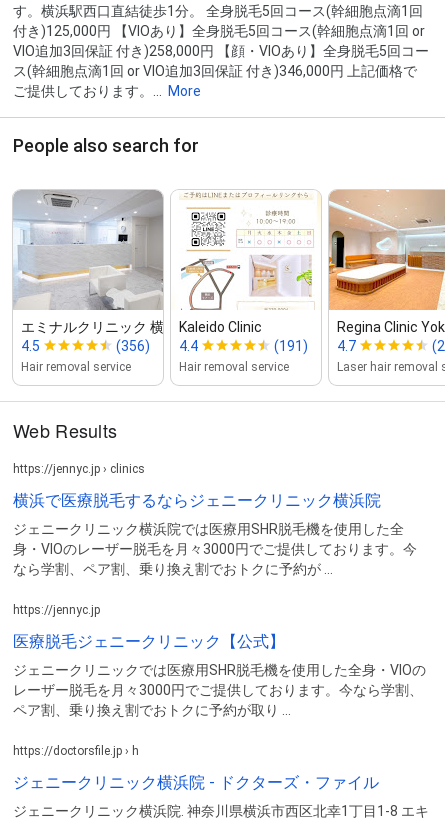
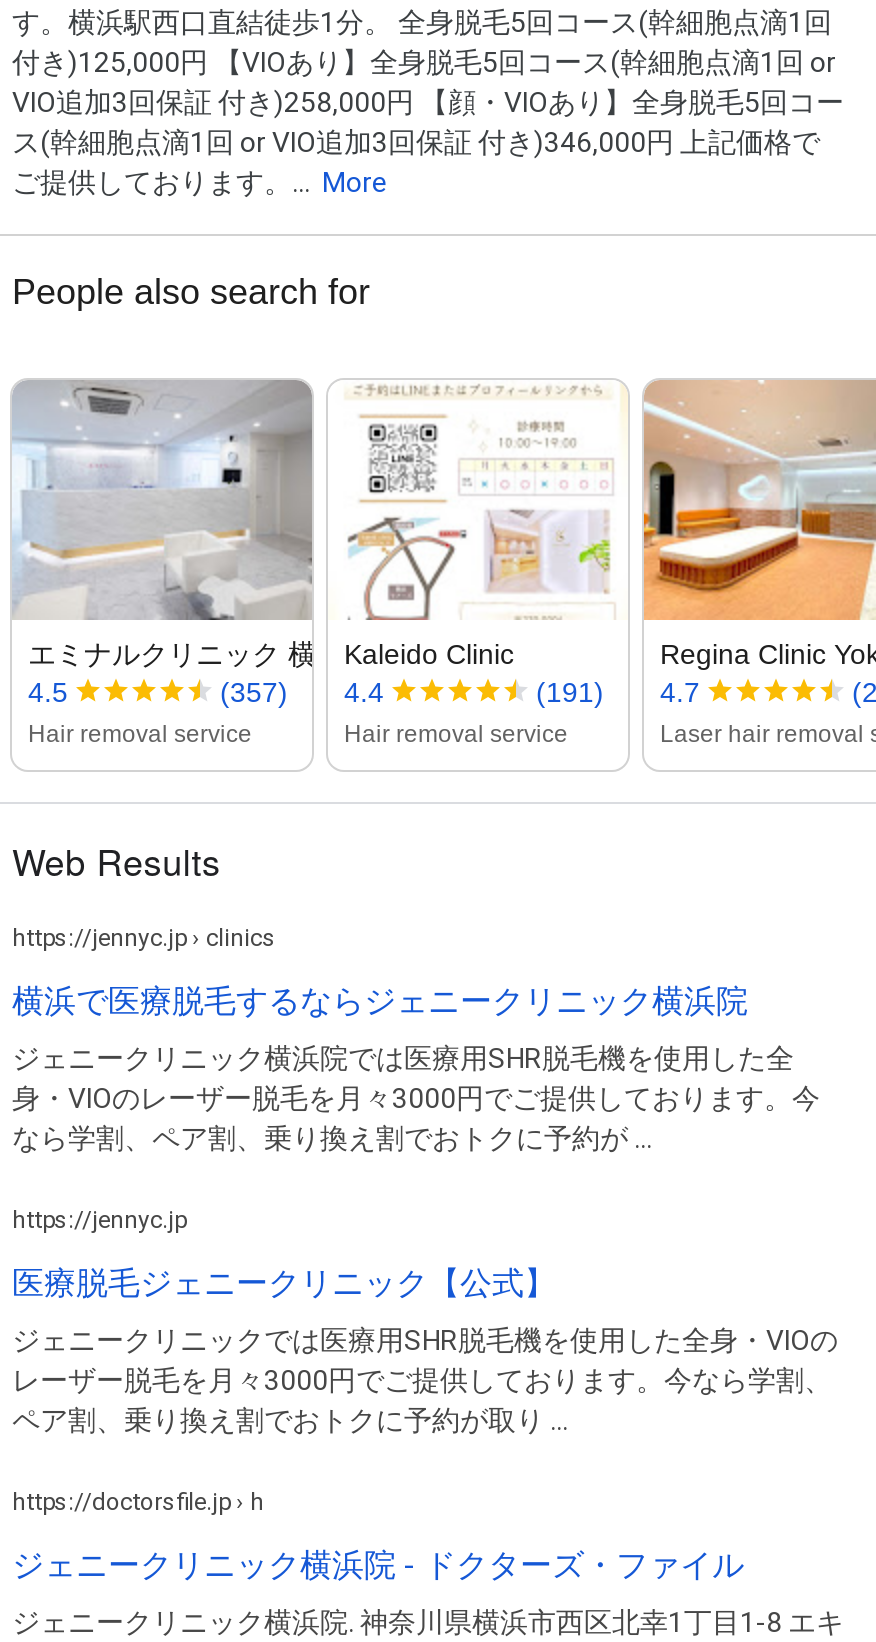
- (356) 4.4
+ (357) 4.4
